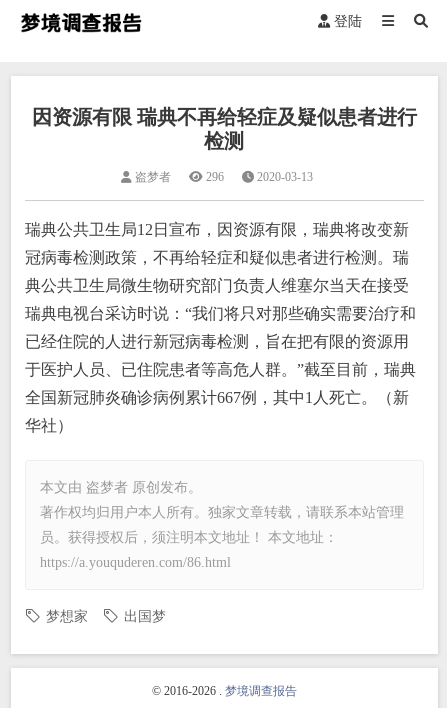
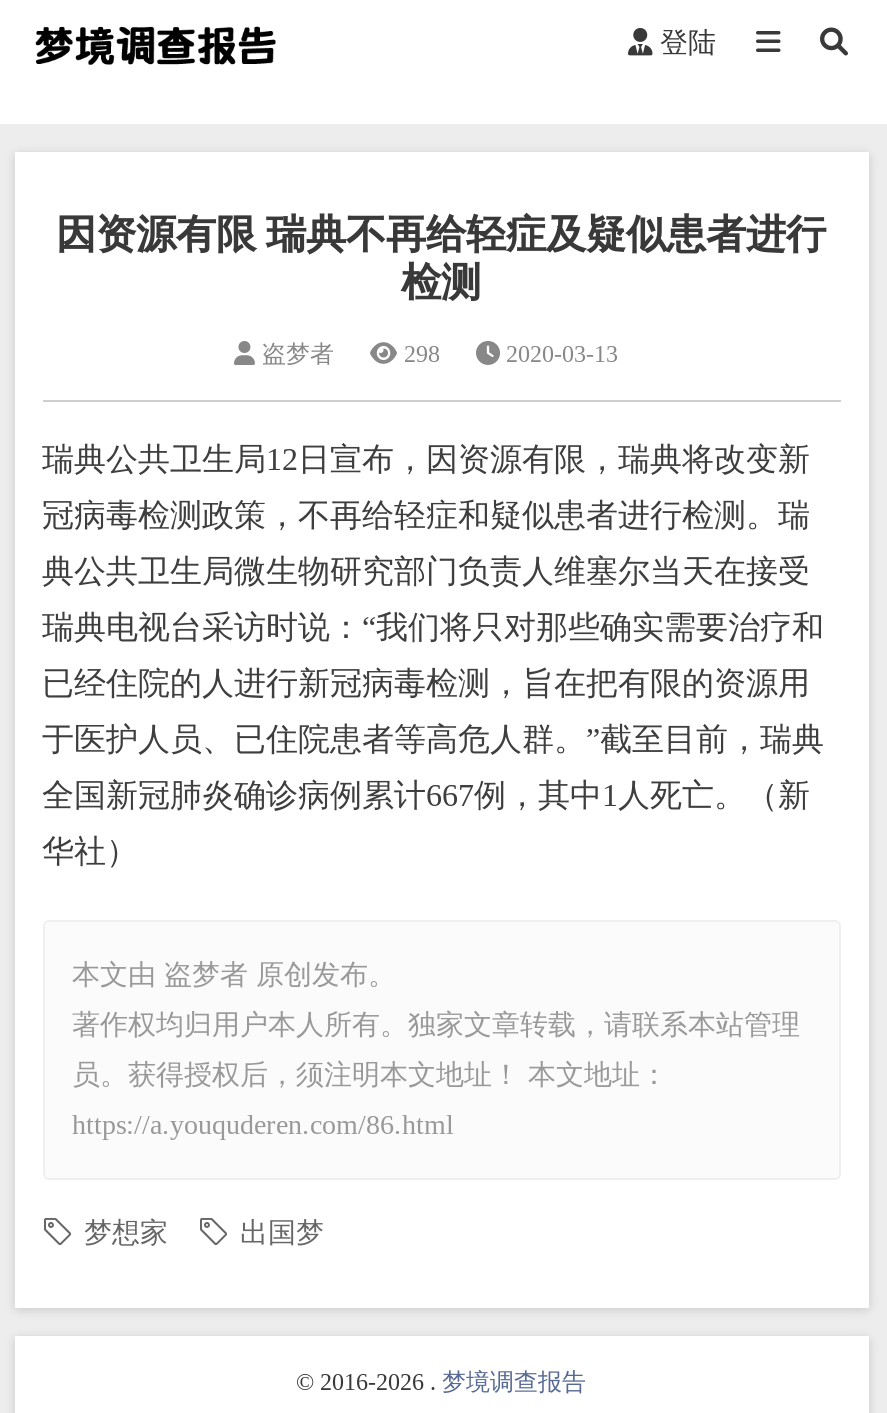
- 296
+ 298
